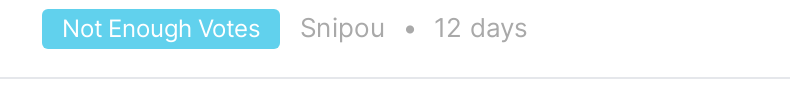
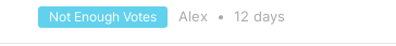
- Not Enough Votes Snipou • 12 days
+ Not Enough Votes Alex • 12 days
